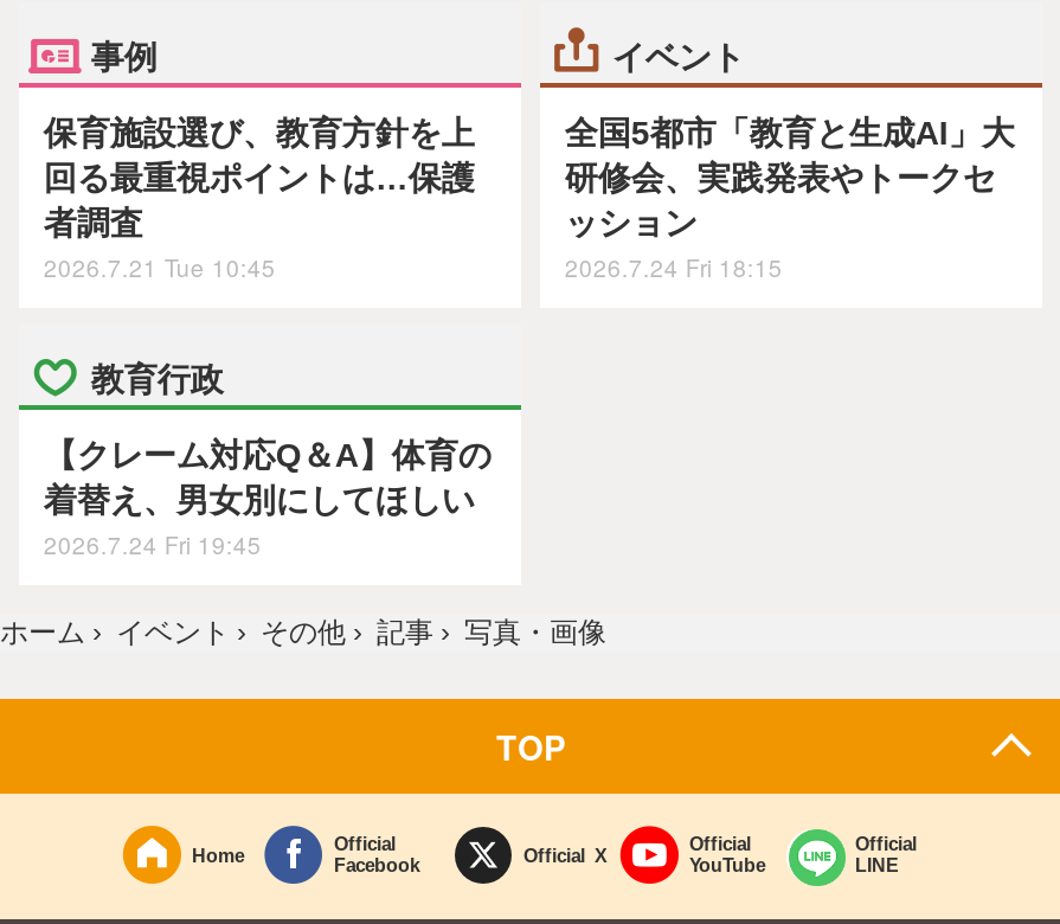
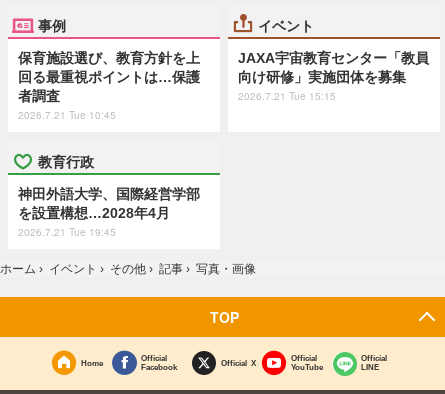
- 全国5都市「教育と生成AI」大
- 研修会、実践発表やトークセ
- ッション
- 2026.7.24 Fri 18:15
+ JAXA宇宙教育センター「教員
+ 向け研修」実施団体を募集
+ 2026.7.21 Tue 15:15

- 【クレーム対応Q＆A】体育の
- 着替え、男女別にしてほしい
- 2026.7.24 Fri 19:45
+ 神田外語大学、国際経営学部
+ を設置構想…2028年4月
+ 2026.7.21 Tue 19:45
